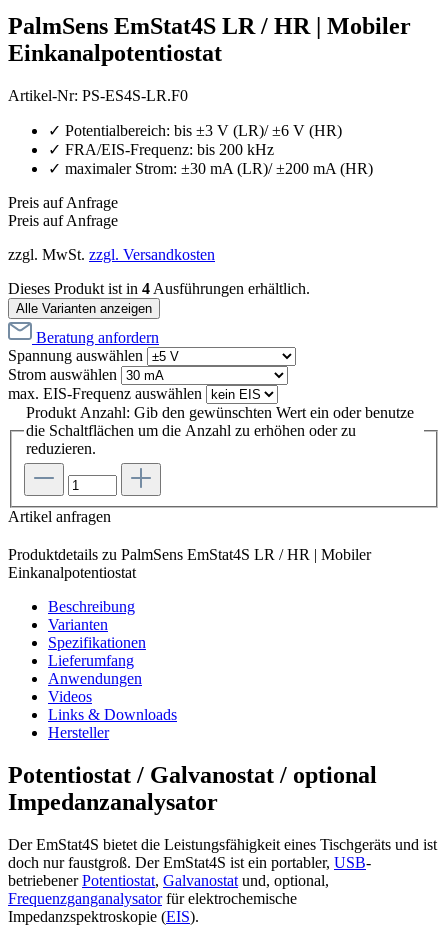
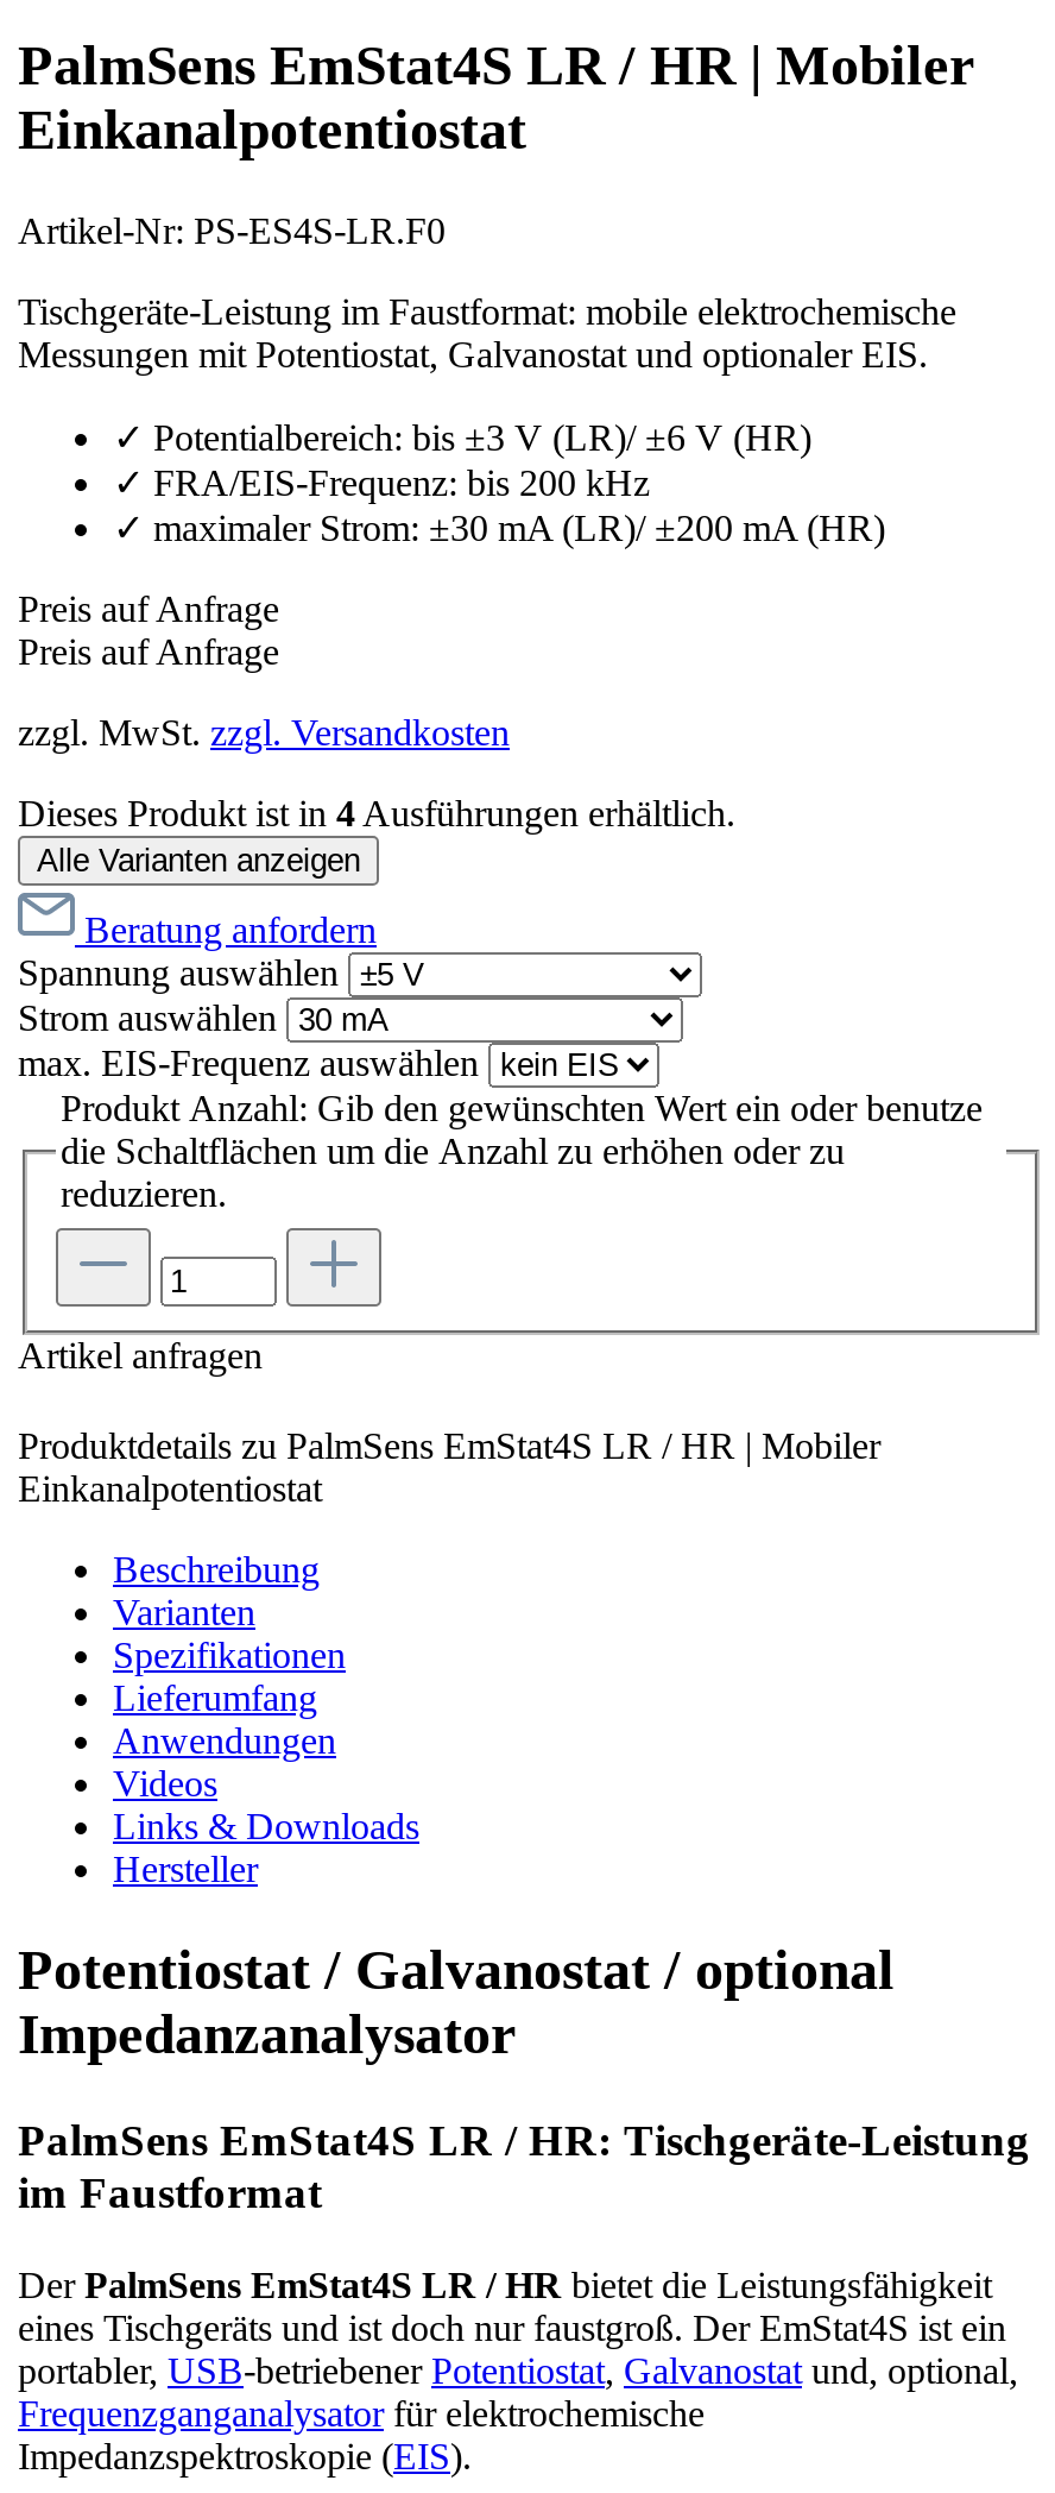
+ Tischgeräte-Leistung im Faustformat: mobile elektrochemische
+ Messungen mit Potentiostat, Galvanostat und optionaler EIS.

- Der EmStat4S bietet die Leistungsfähigkeit eines Tischgeräts und ist
- doch nur faustgroß. Der EmStat4S ist ein portabler, USB-
- betriebener Potentiostat, Galvanostat und, optional,
+ PalmSens EmStat4S LR / HR: Tischgeräte-Leistung
+ im Faustformat
+ Der PalmSens EmStat4S LR / HR bietet die Leistungsfähigkeit
+ eines Tischgeräts und ist doch nur faustgroß. Der EmStat4S ist ein
+ portabler, USB-betriebener Potentiostat,Galvanostat und, optional,
